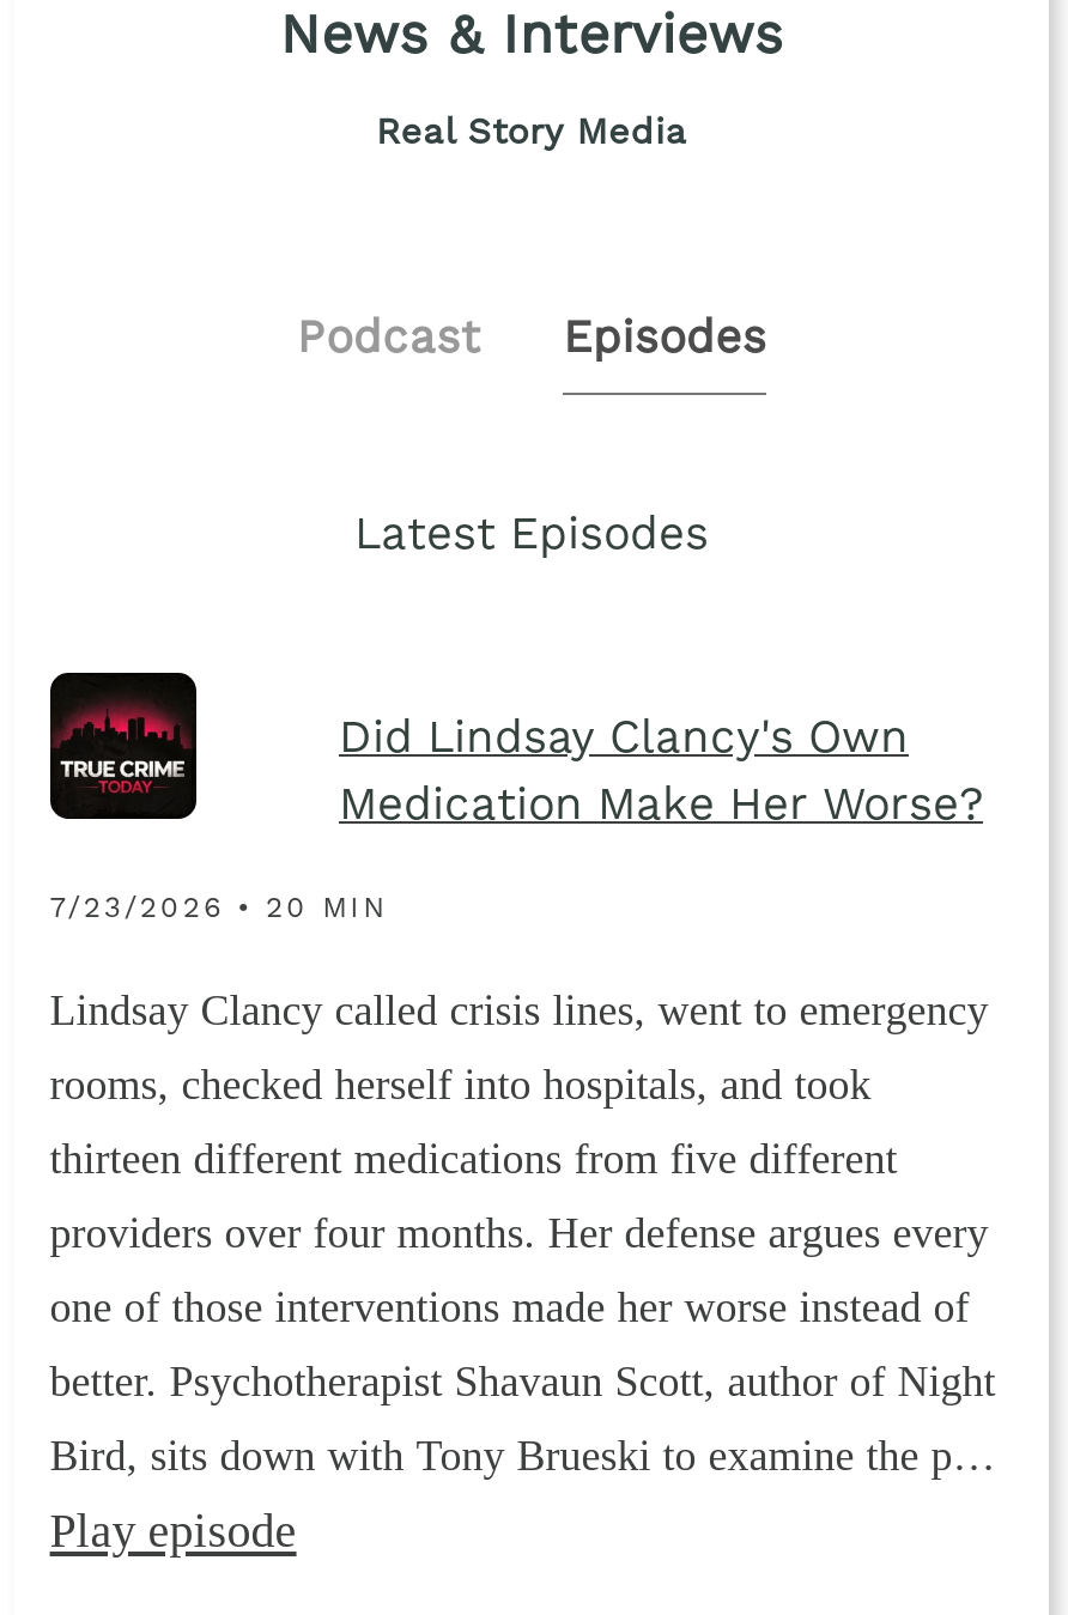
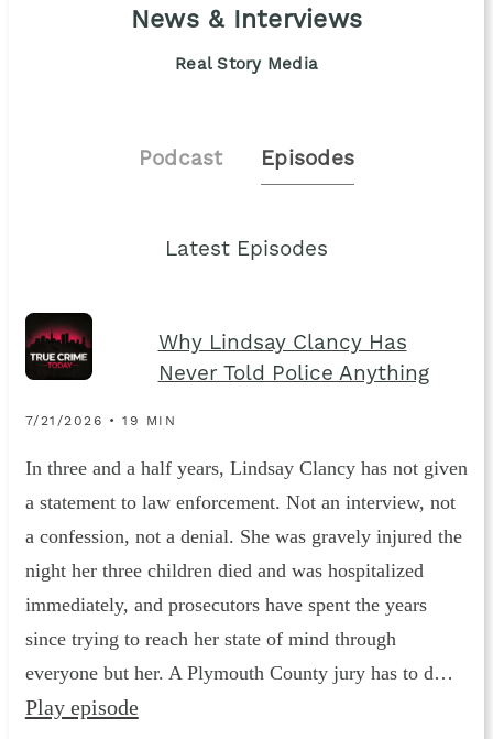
- Did Lindsay Clancy's Own
+ Why Lindsay Clancy Has

- Medication Make Her Worse?
+ Never Told Police Anything

- 7/23/2026 • 20 MIN
+ 7/21/2026 • 19 MIN

- Lindsay Clancy called crisis lines, went to emergency
+ In three and a half years, Lindsay Clancy has not given

- rooms, checked herself into hospitals, and took
+ a statement to law enforcement. Not an interview, not

- thirteen different medications from five different
+ a confession, not a denial. She was gravely injured the

- providers over four months. Her defense argues every
+ night her three children died and was hospitalized

- one of those interventions made her worse instead of
+ immediately, and prosecutors have spent the years

- better. Psychotherapist Shavaun Scott, author of Night
+ since trying to reach her state of mind through

- Bird, sits down with Tony Brueski to examine the p…
+ everyone but her. A Plymouth County jury has to d…
